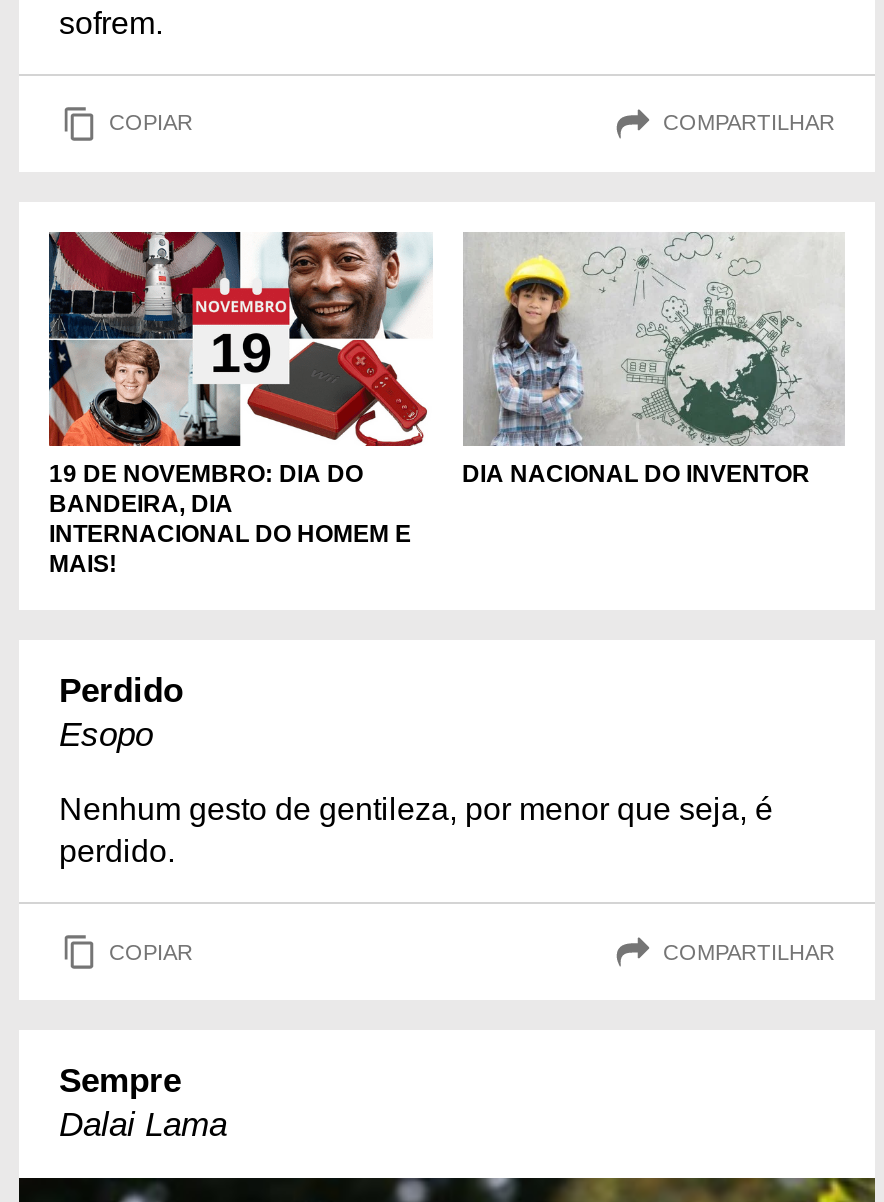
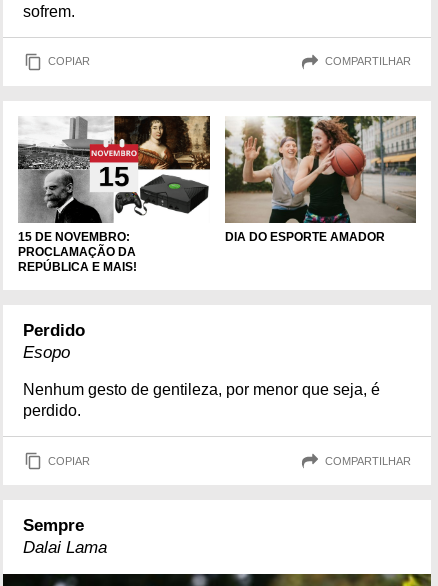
- [image]
- 19 DE NOVEMBRO: DIA DO
- BANDEIRA, DIA
- INTERNACIONAL DO HOMEM E
- MAIS!
+ [image]
+ 15 DE NOVEMBRO:
+ PROCLAMAÇÃO DA
+ REPÚBLICA E MAIS!

- [image]
- DIA NACIONAL DO INVENTOR
+ [image]
+ DIA DO ESPORTE AMADOR
